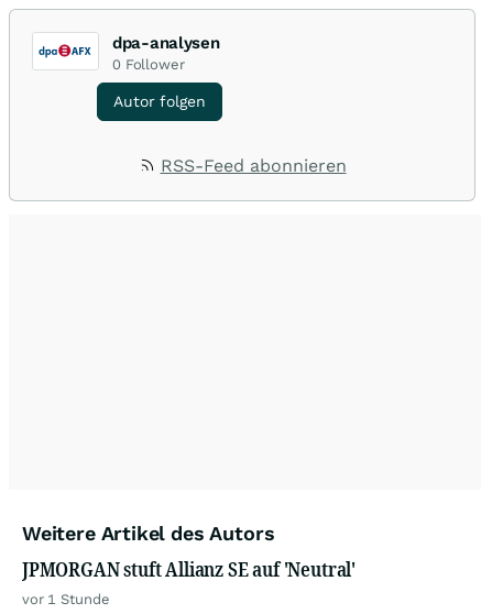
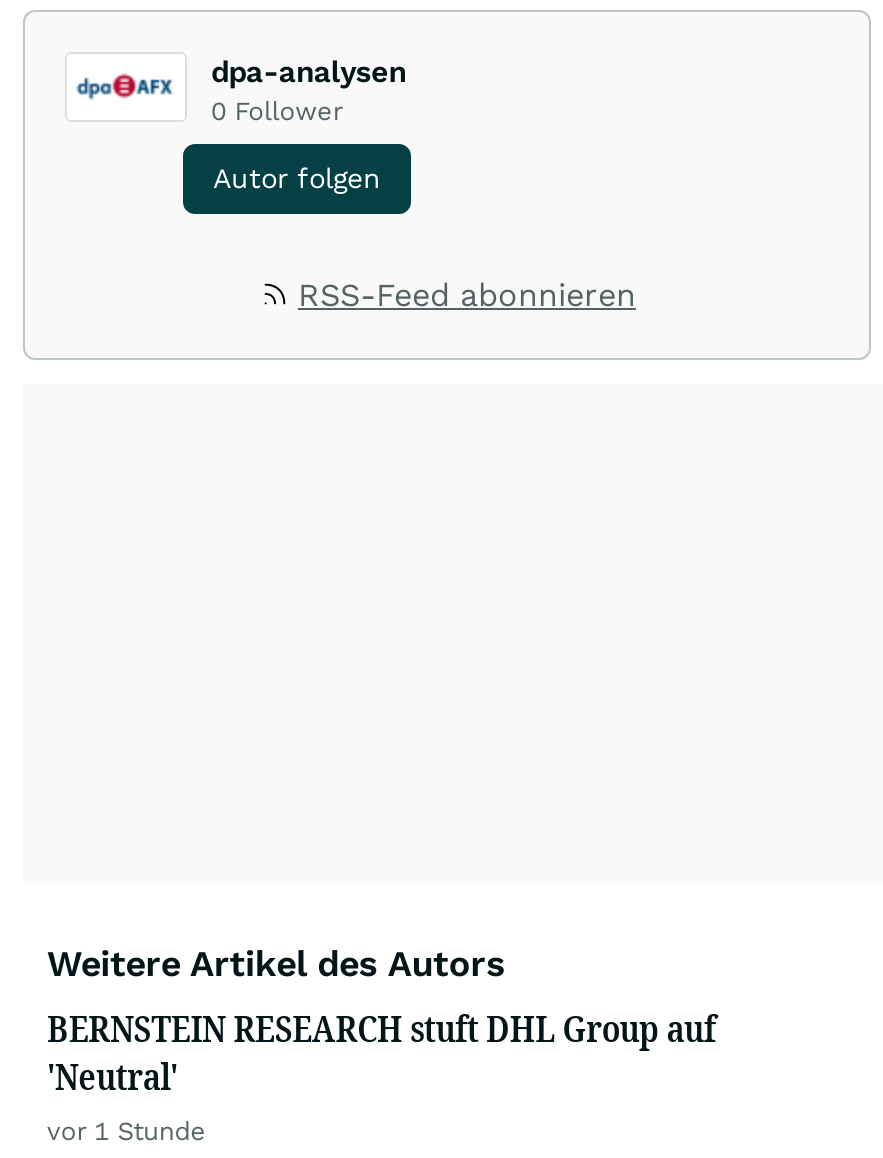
- JPMORGAN stuft Allianz SE auf 'Neutral'
+ BERNSTEIN RESEARCH stuft DHL Group auf
+ 'Neutral'
